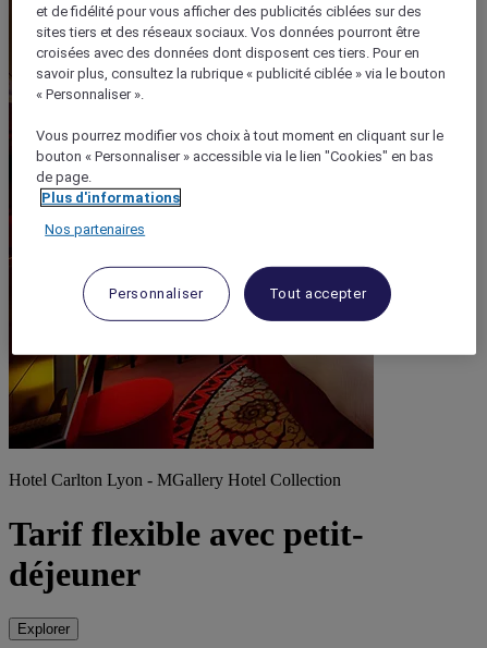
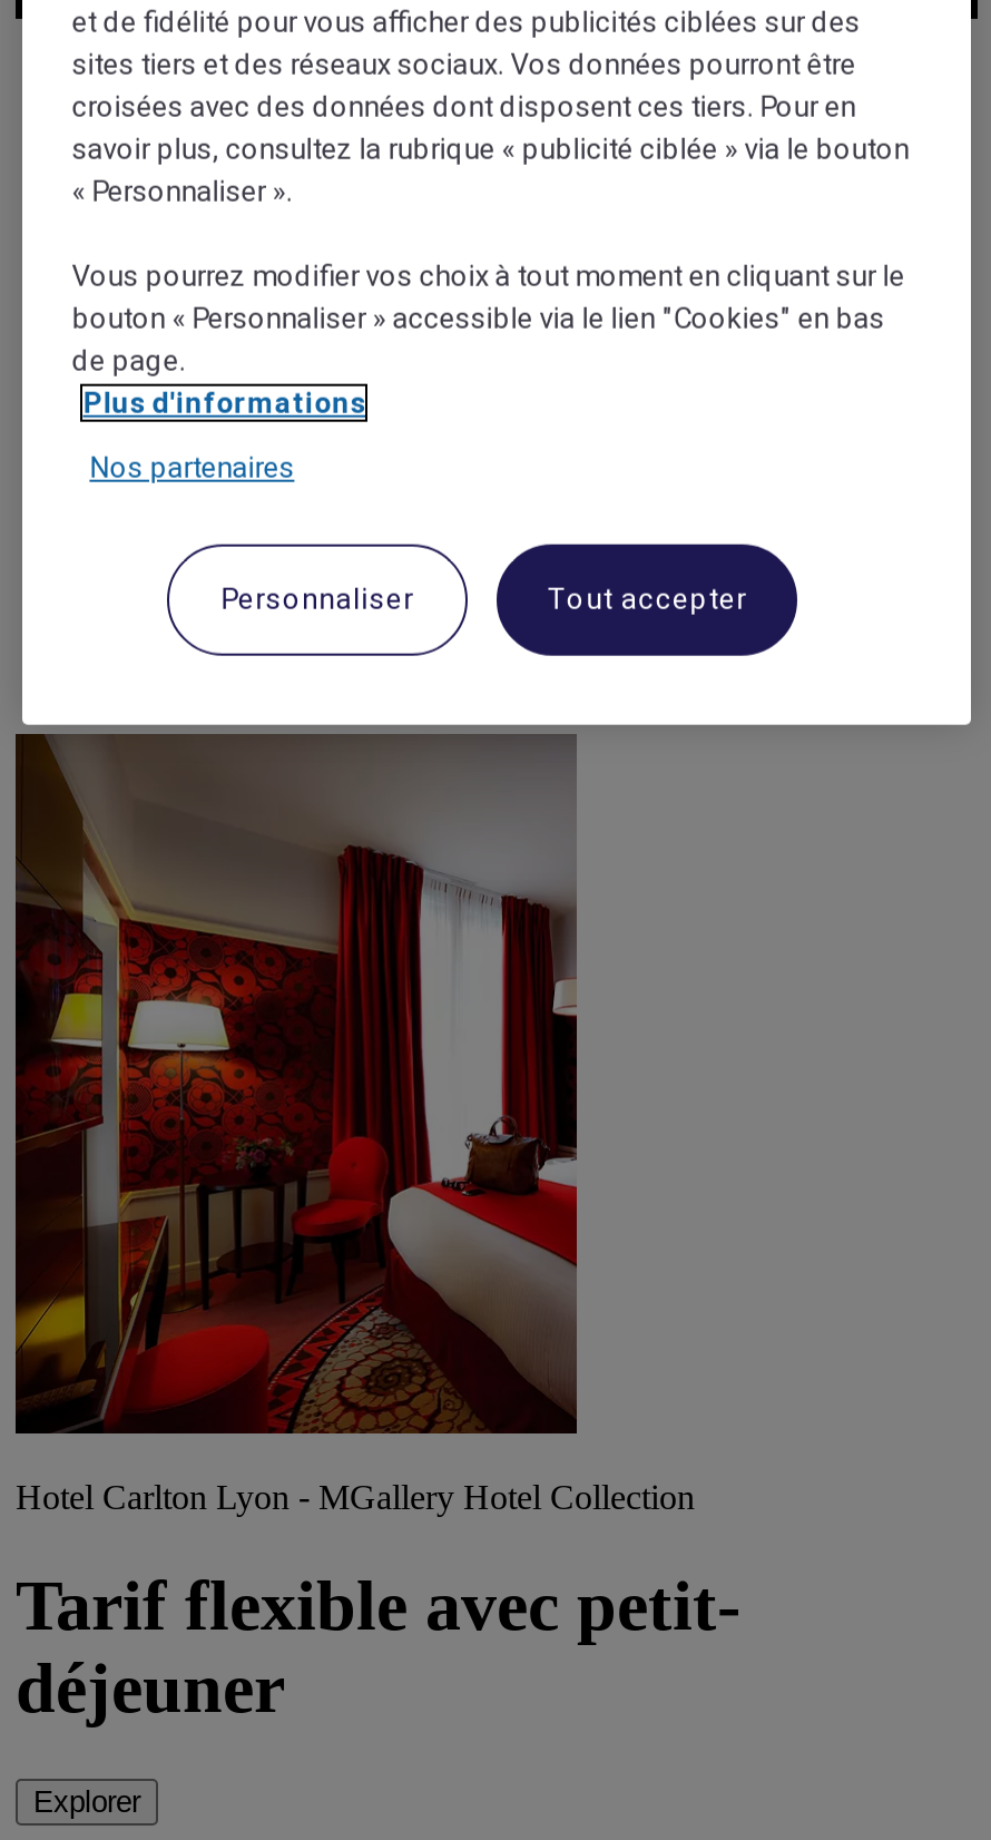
- [image]
+ [image]
